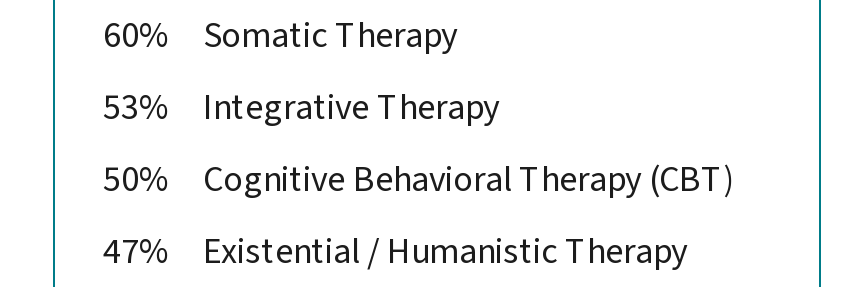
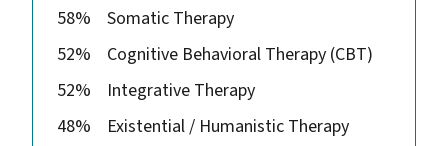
- 60% Somatic Therapy
+ 58% Somatic Therapy

- 53%
- 50%
+ 52%

moved down: Integrative Therapy

moved up: Cognitive Behavioral Therapy (CBT)

- 47%
+ 52%
+ 48%
